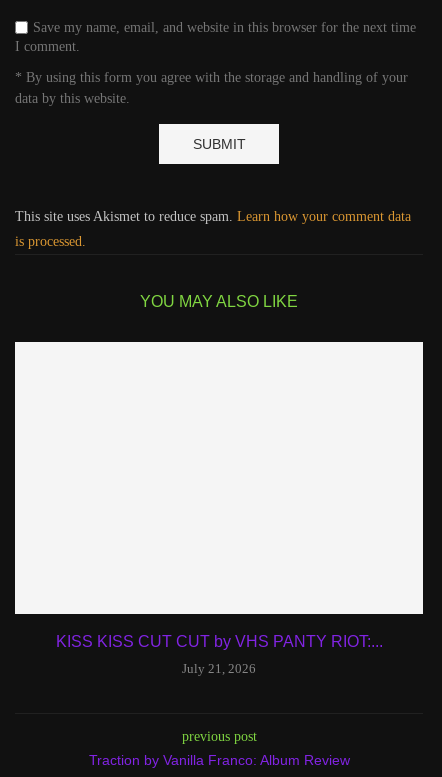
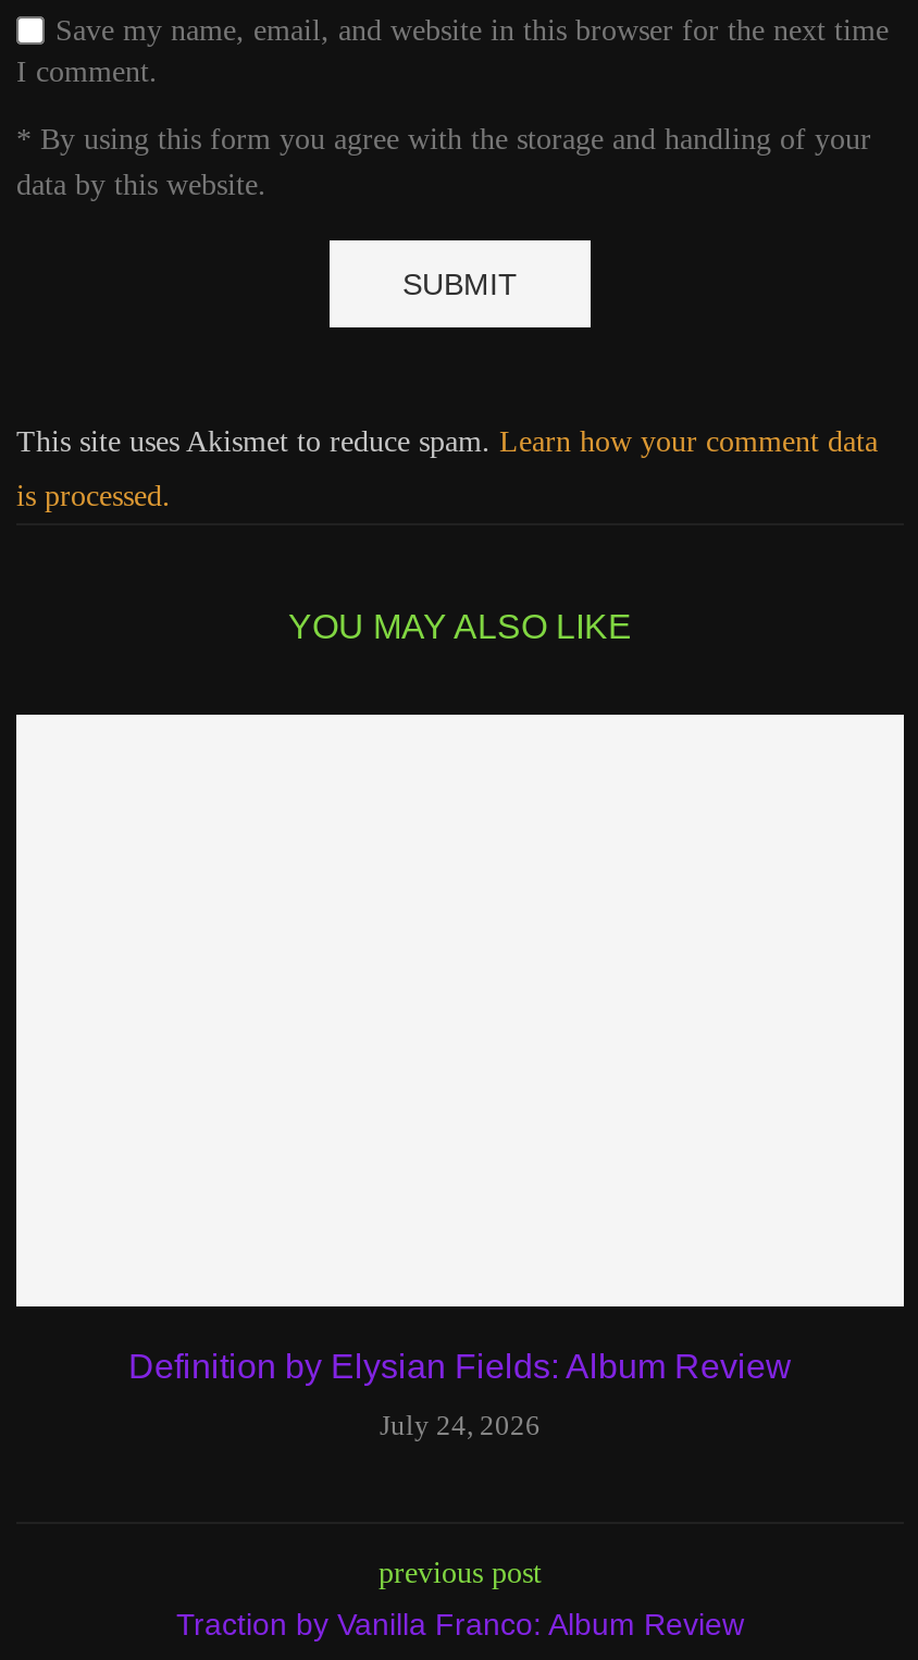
- KISS KISS CUT CUT by VHS PANTY RIOT:...
+ Definition by Elysian Fields: Album Review

- July 21, 2026
+ July 24, 2026
